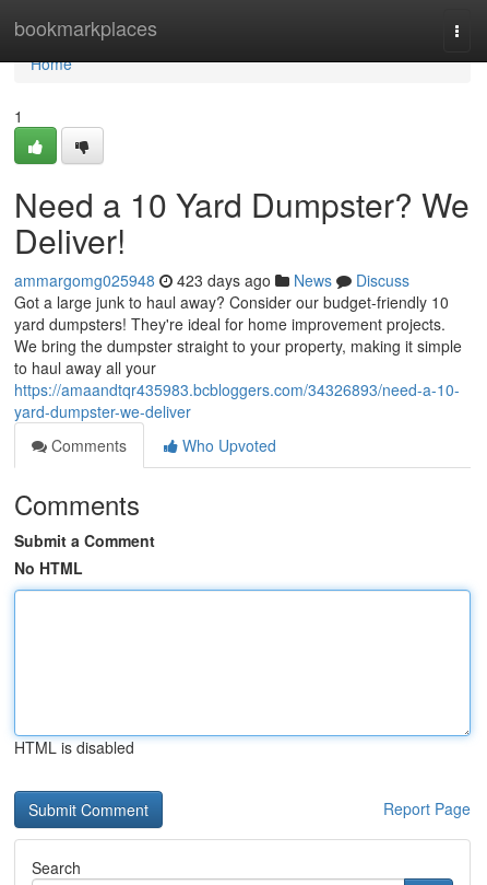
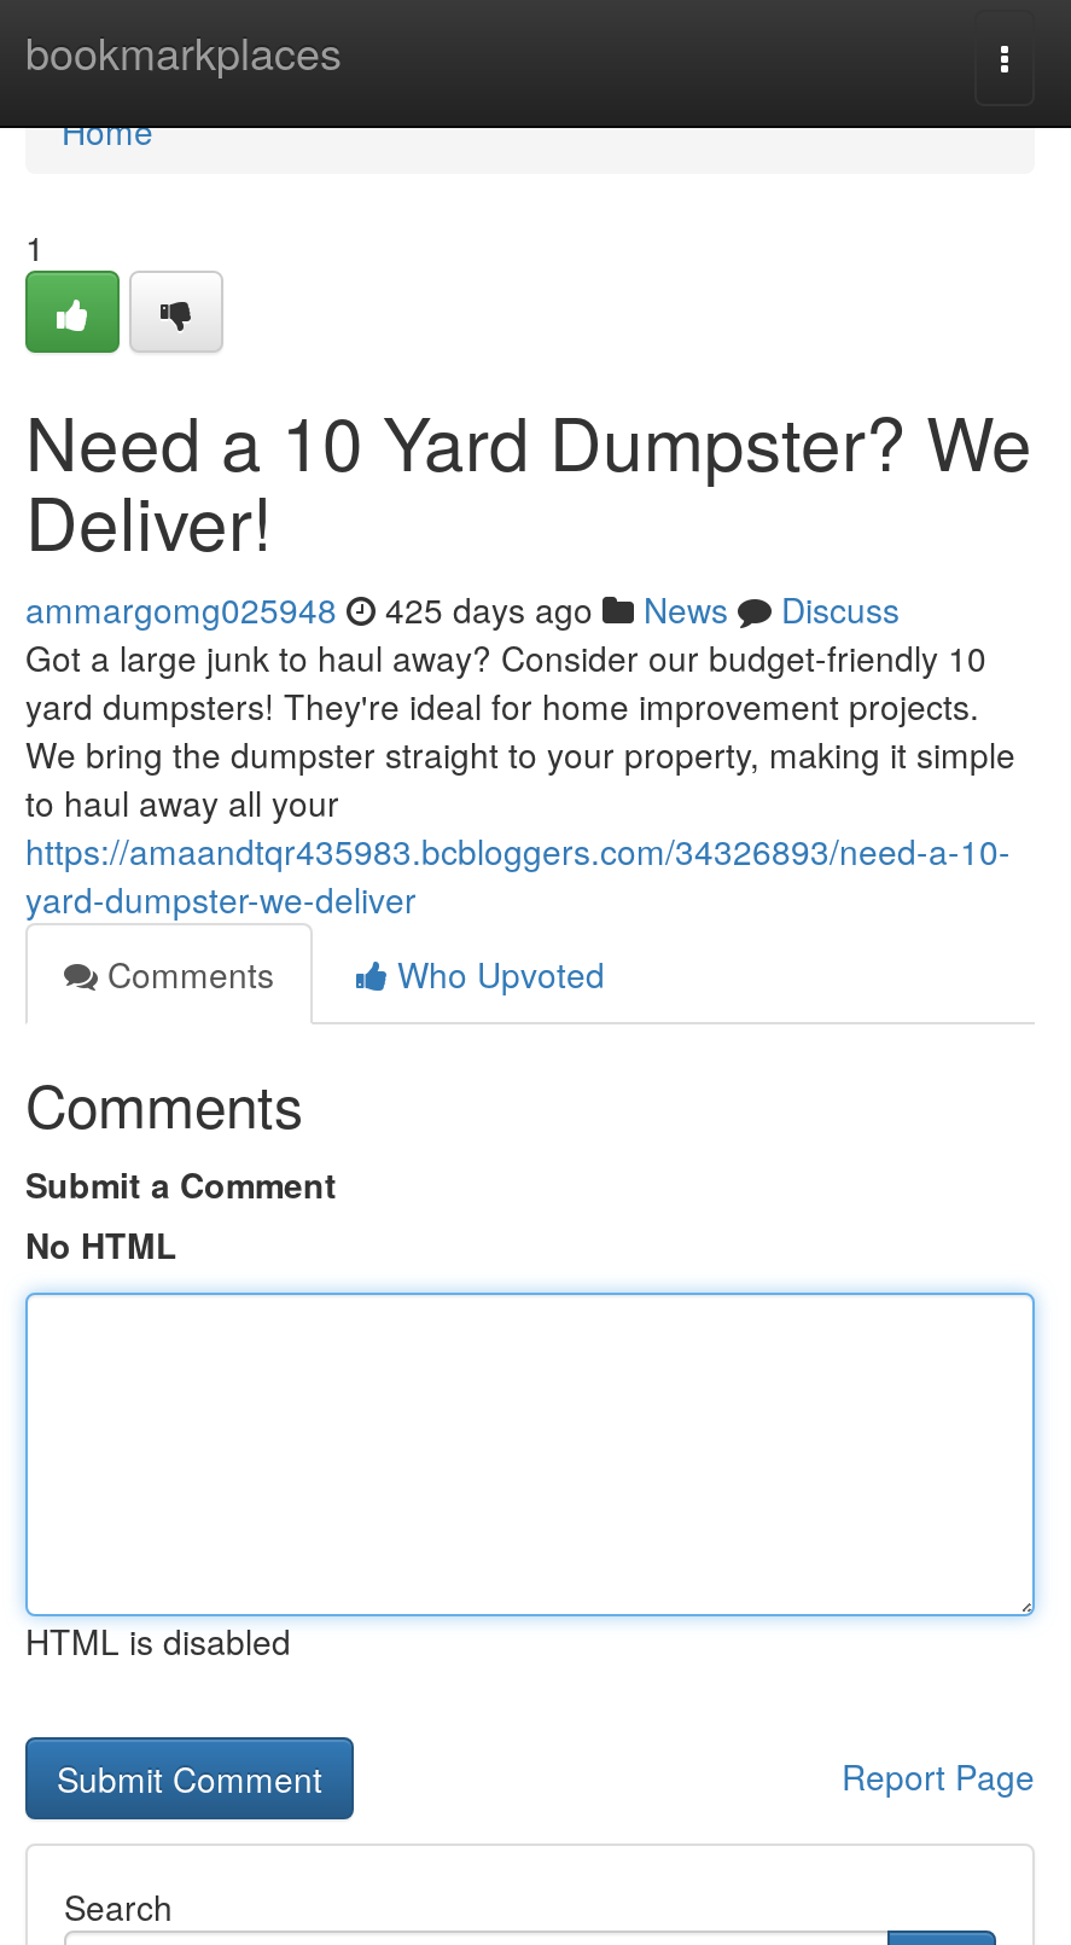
- ammargomg025948 423 days ago News Discuss
+ ammargomg025948 425 days ago News Discuss
